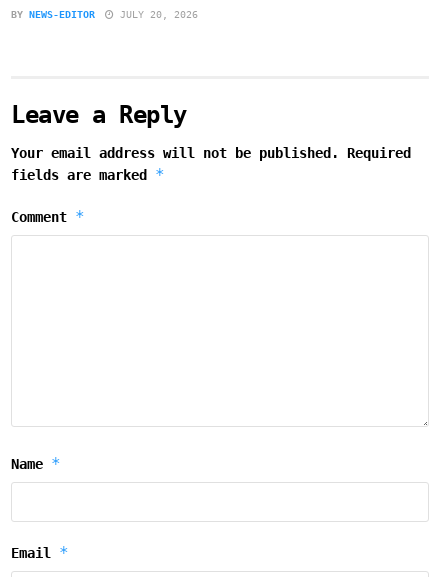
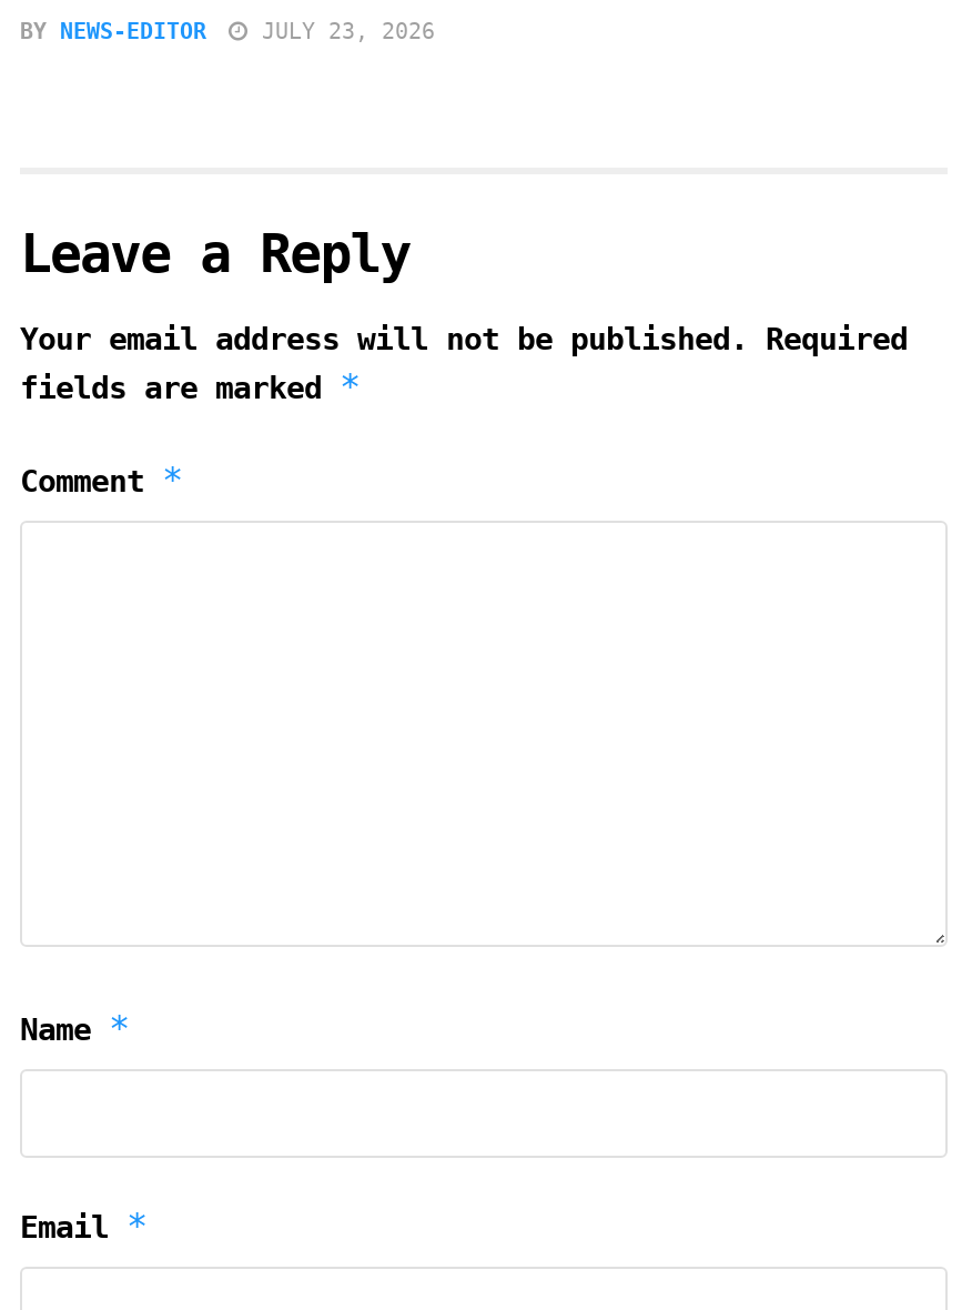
- BY NEWS-EDITOR JULY 20, 2026
+ BY NEWS-EDITOR JULY 23, 2026
